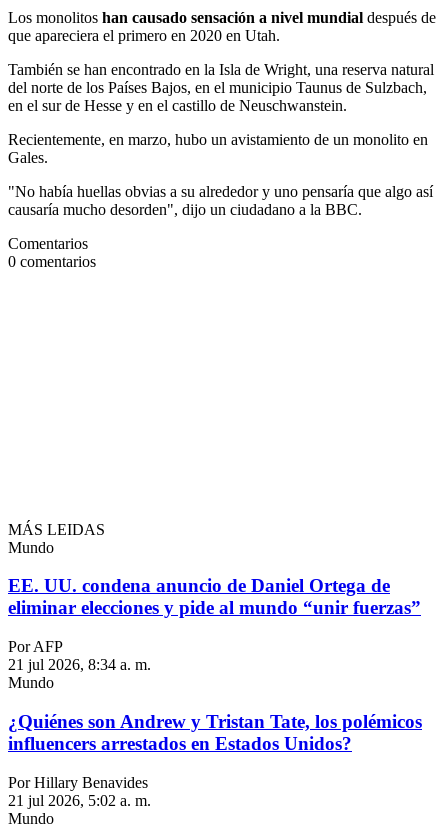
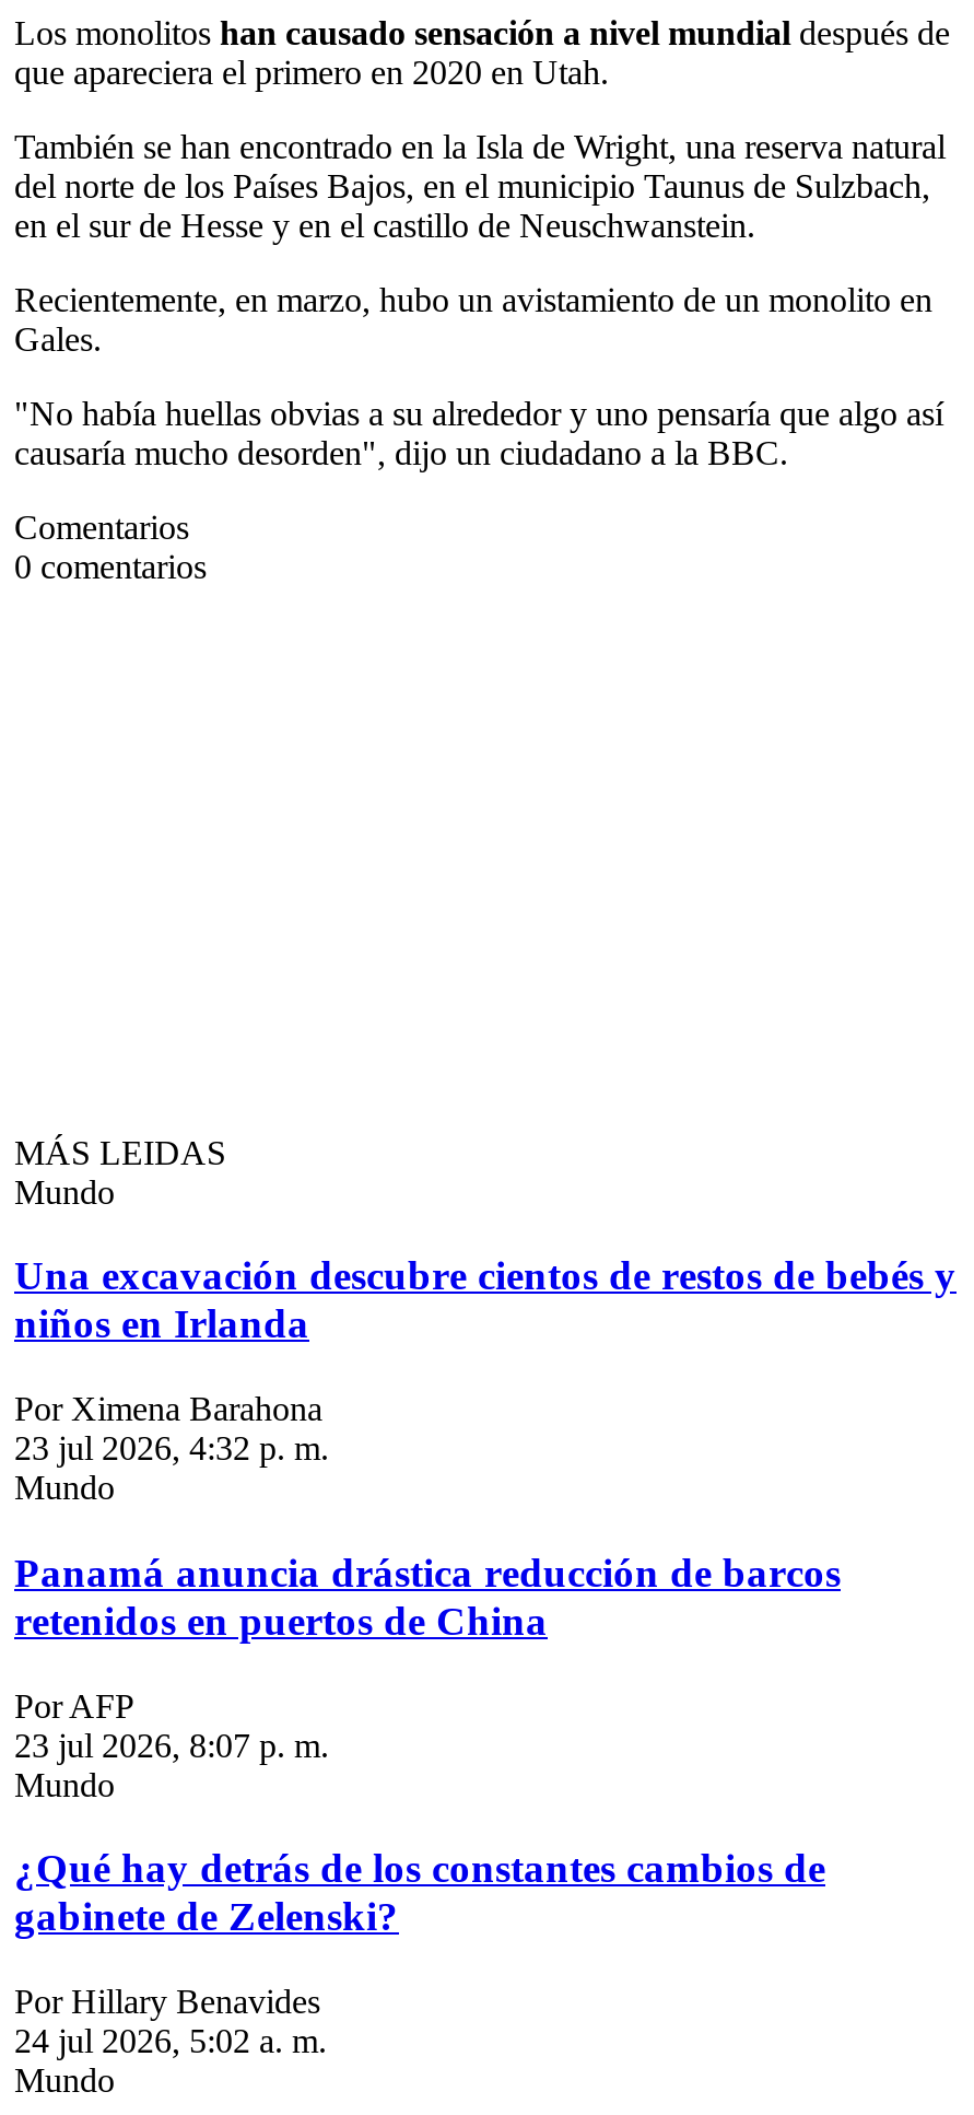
- EE. UU. condena anuncio de Daniel Ortega de
- eliminar elecciones y pide al mundo “unir fuerzas”
+ Una excavación descubre cientos de restos de bebés y
+ niños en Irlanda
+ Por Ximena Barahona
+ 23 jul 2026, 4:32 p. m.
+ Mundo
+ Panamá anuncia drástica reducción de barcos
+ retenidos en puertos de China

- 21 jul 2026, 8:34 a. m.
+ 23 jul 2026, 8:07 p. m.

- ¿Quiénes son Andrew y Tristan Tate, los polémicos
- influencers arrestados en Estados Unidos?
+ ¿Qué hay detrás de los constantes cambios de
+ gabinete de Zelenski?

- 21 jul 2026, 5:02 a. m.
+ 24 jul 2026, 5:02 a. m.
